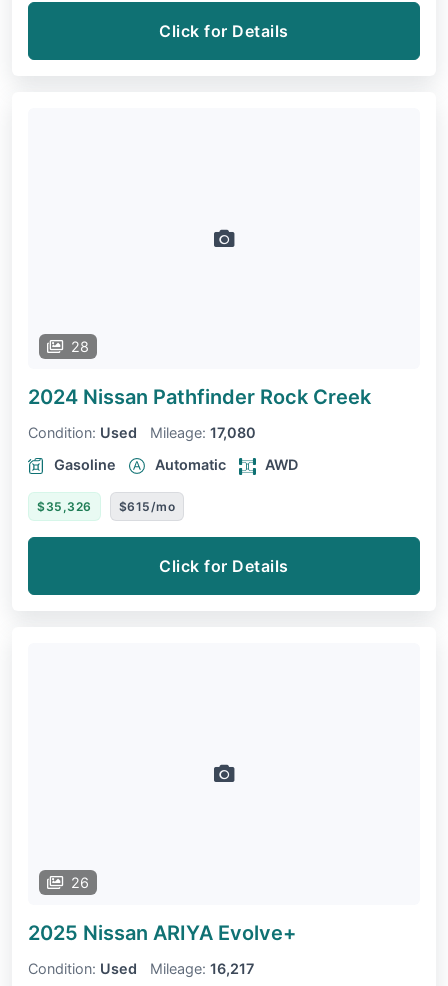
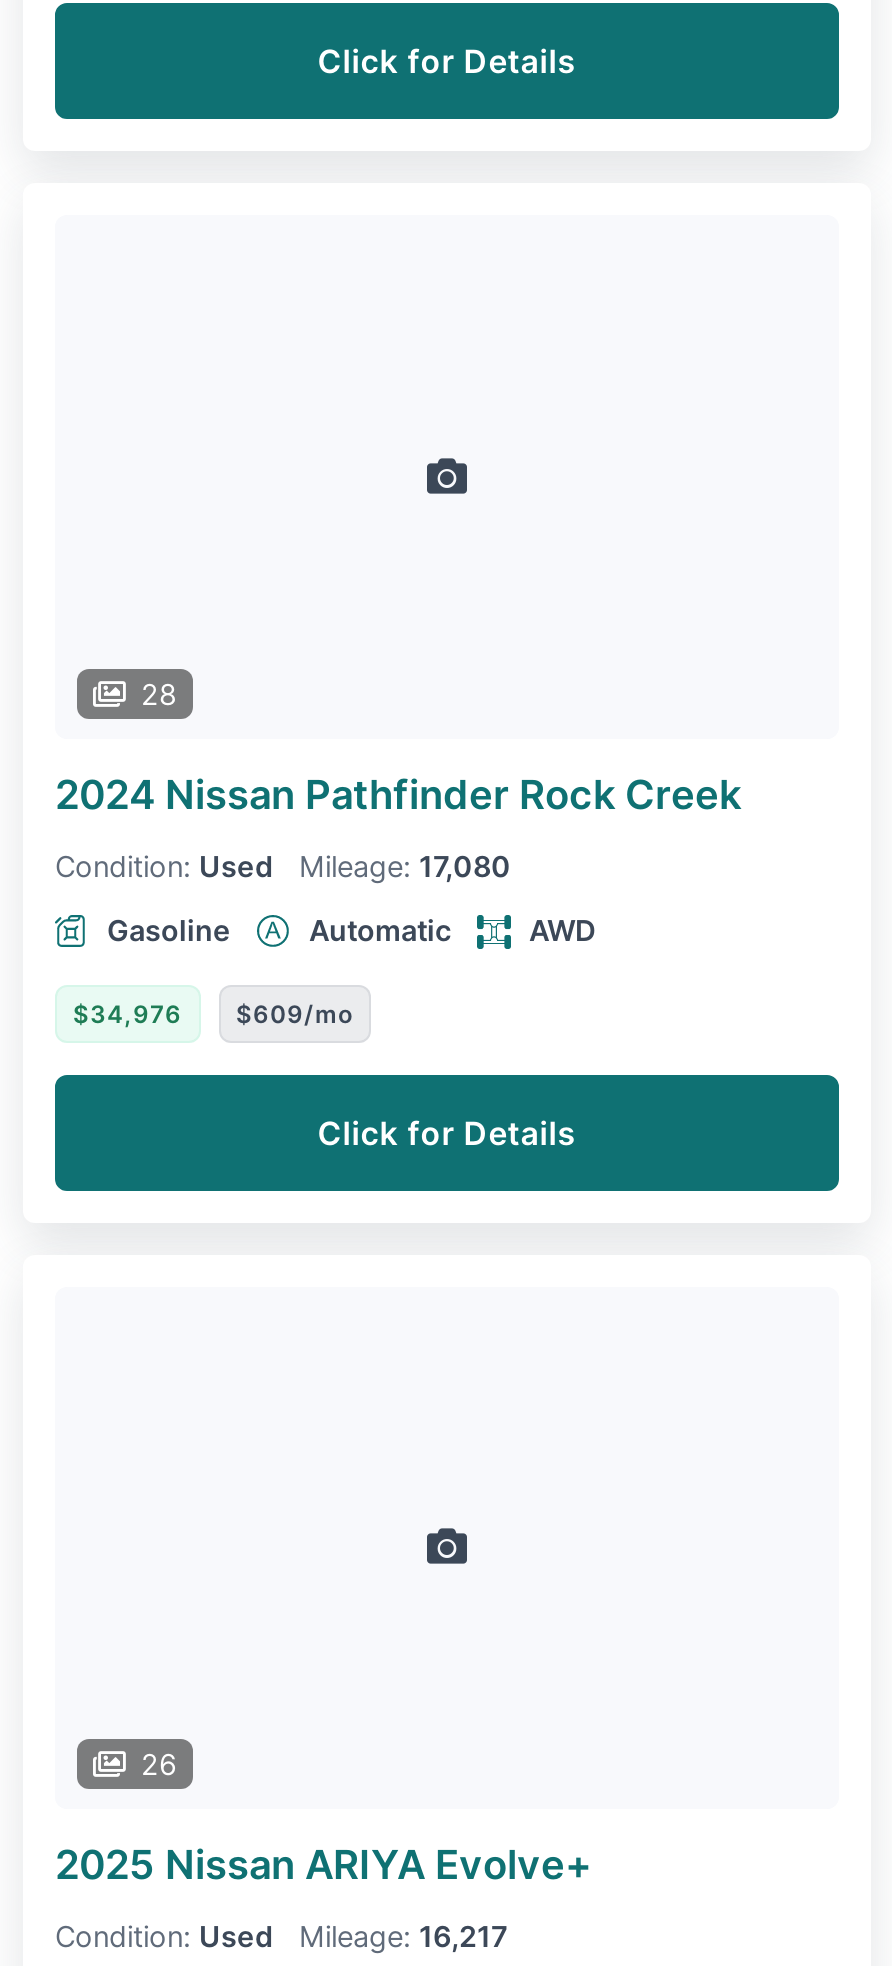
- $35,326
- $615/mo
+ $34,976
+ $609/mo
